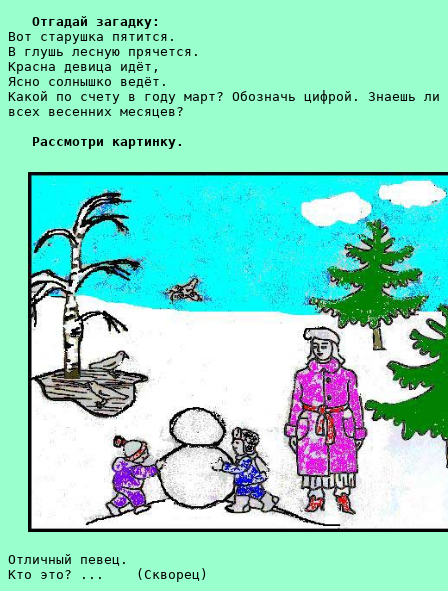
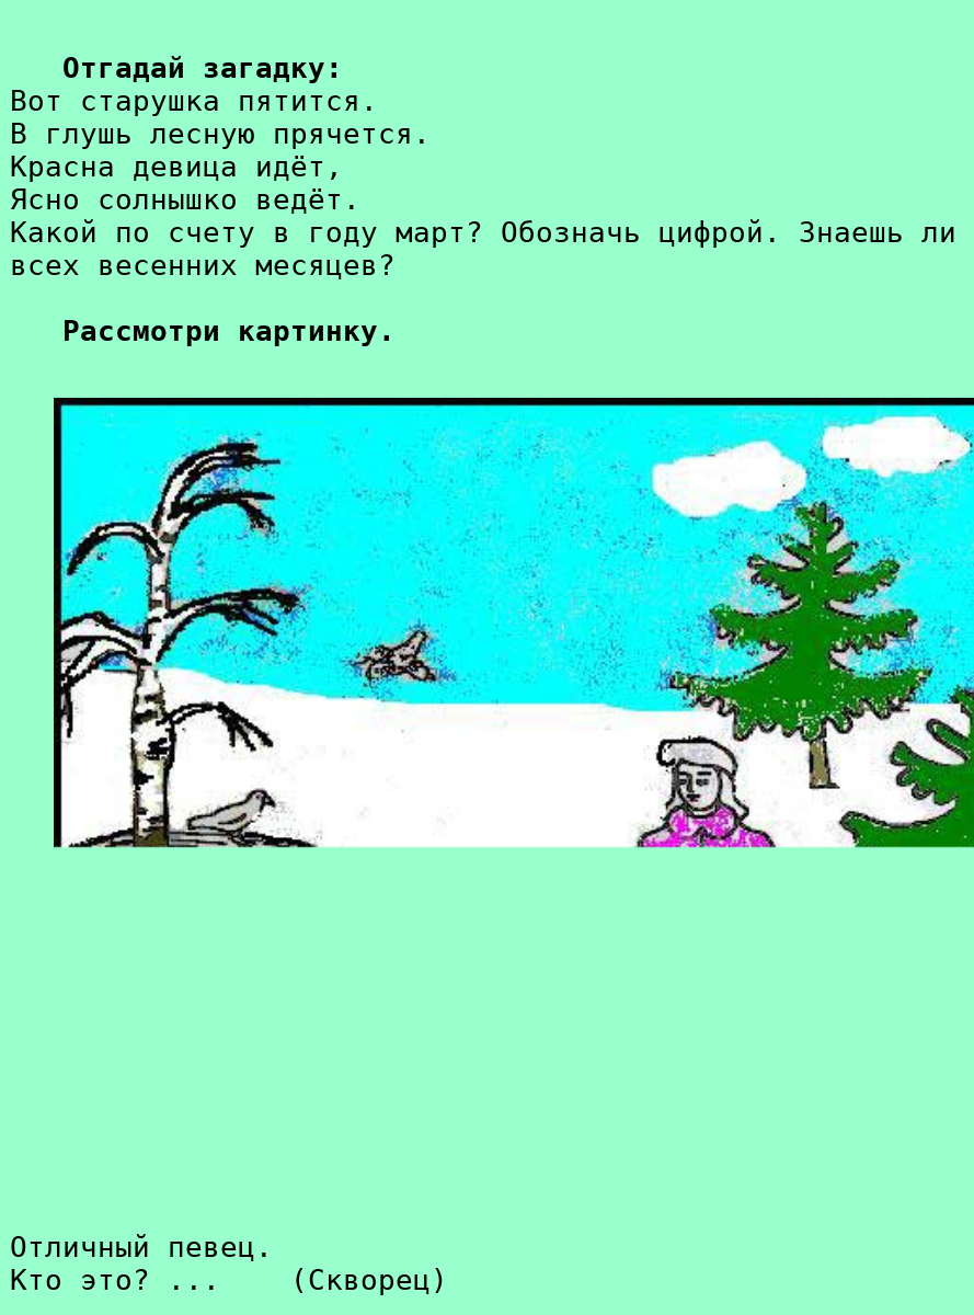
- [image]
